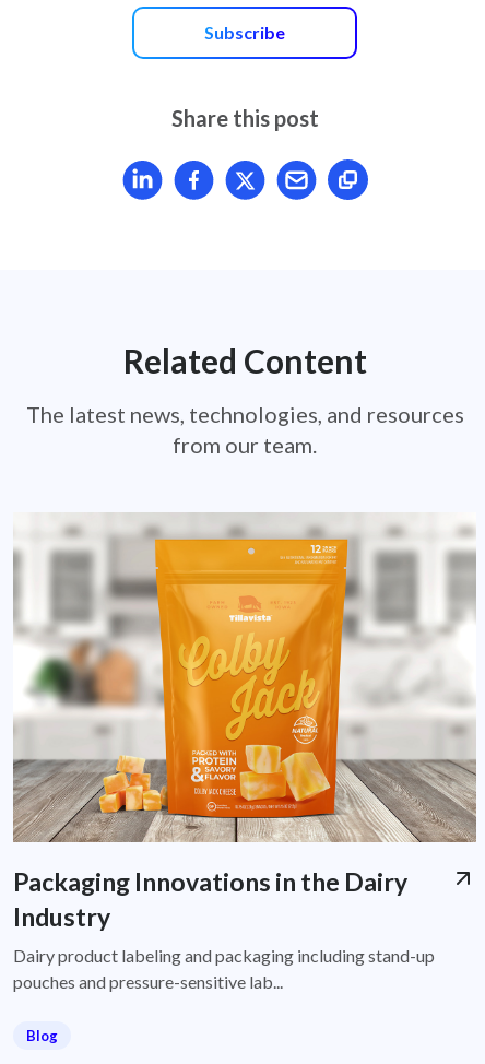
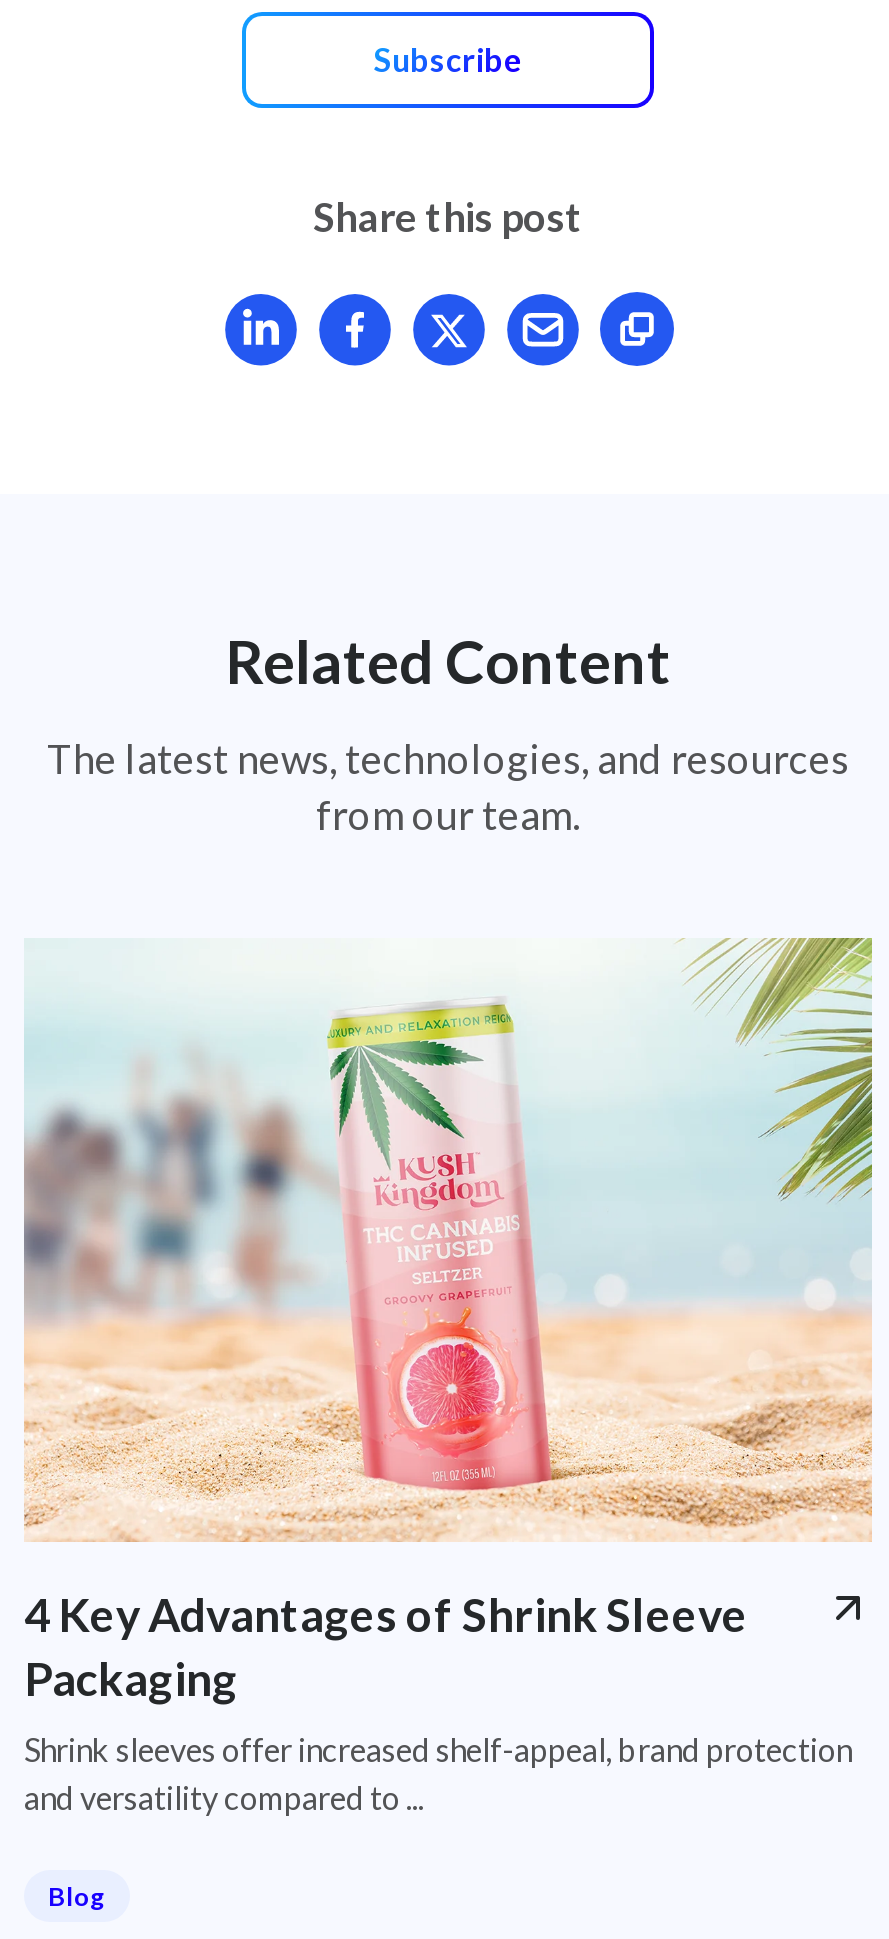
- [image]
- Packaging Innovations in the Dairy
- Industry
- Dairy product labeling and packaging including stand-up
- pouches and pressure-sensitive lab...
+ [image]
+ 4 Key Advantages of Shrink Sleeve
+ Packaging
+ Shrink sleeves offer increased shelf-appeal, brand protection
+ and versatility compared to ...
